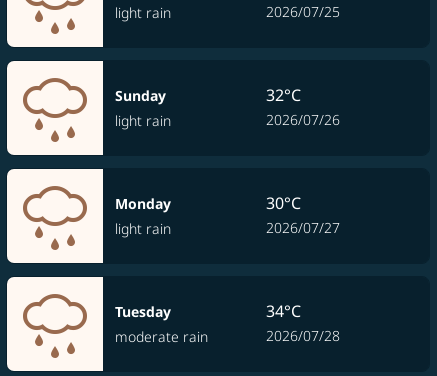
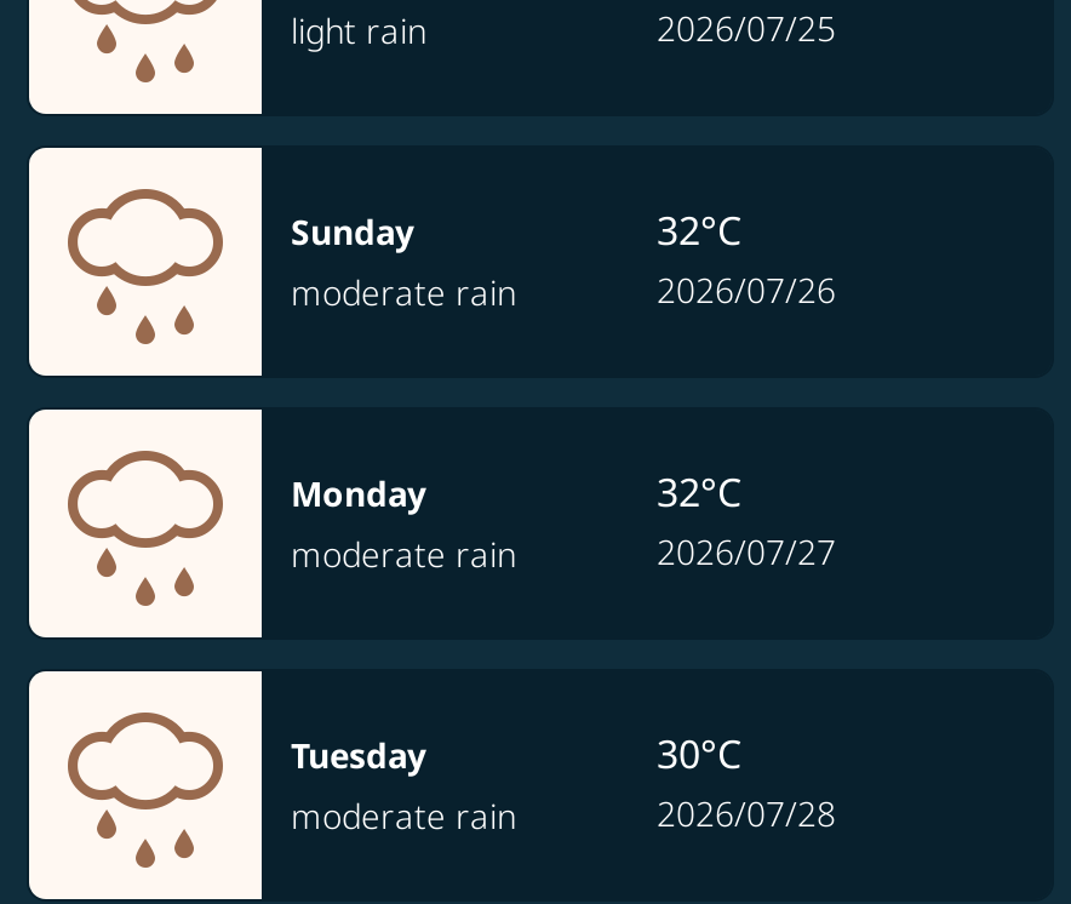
- light rain
+ moderate rain

- 30°C
+ 32°C

- light rain
+ moderate rain

- 34°C
+ 30°C
